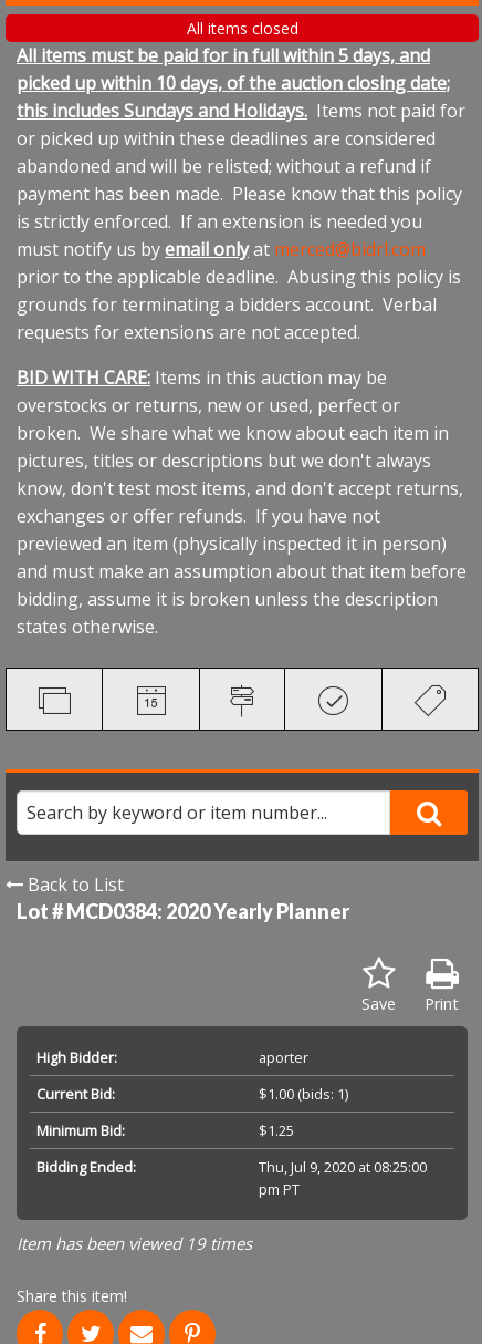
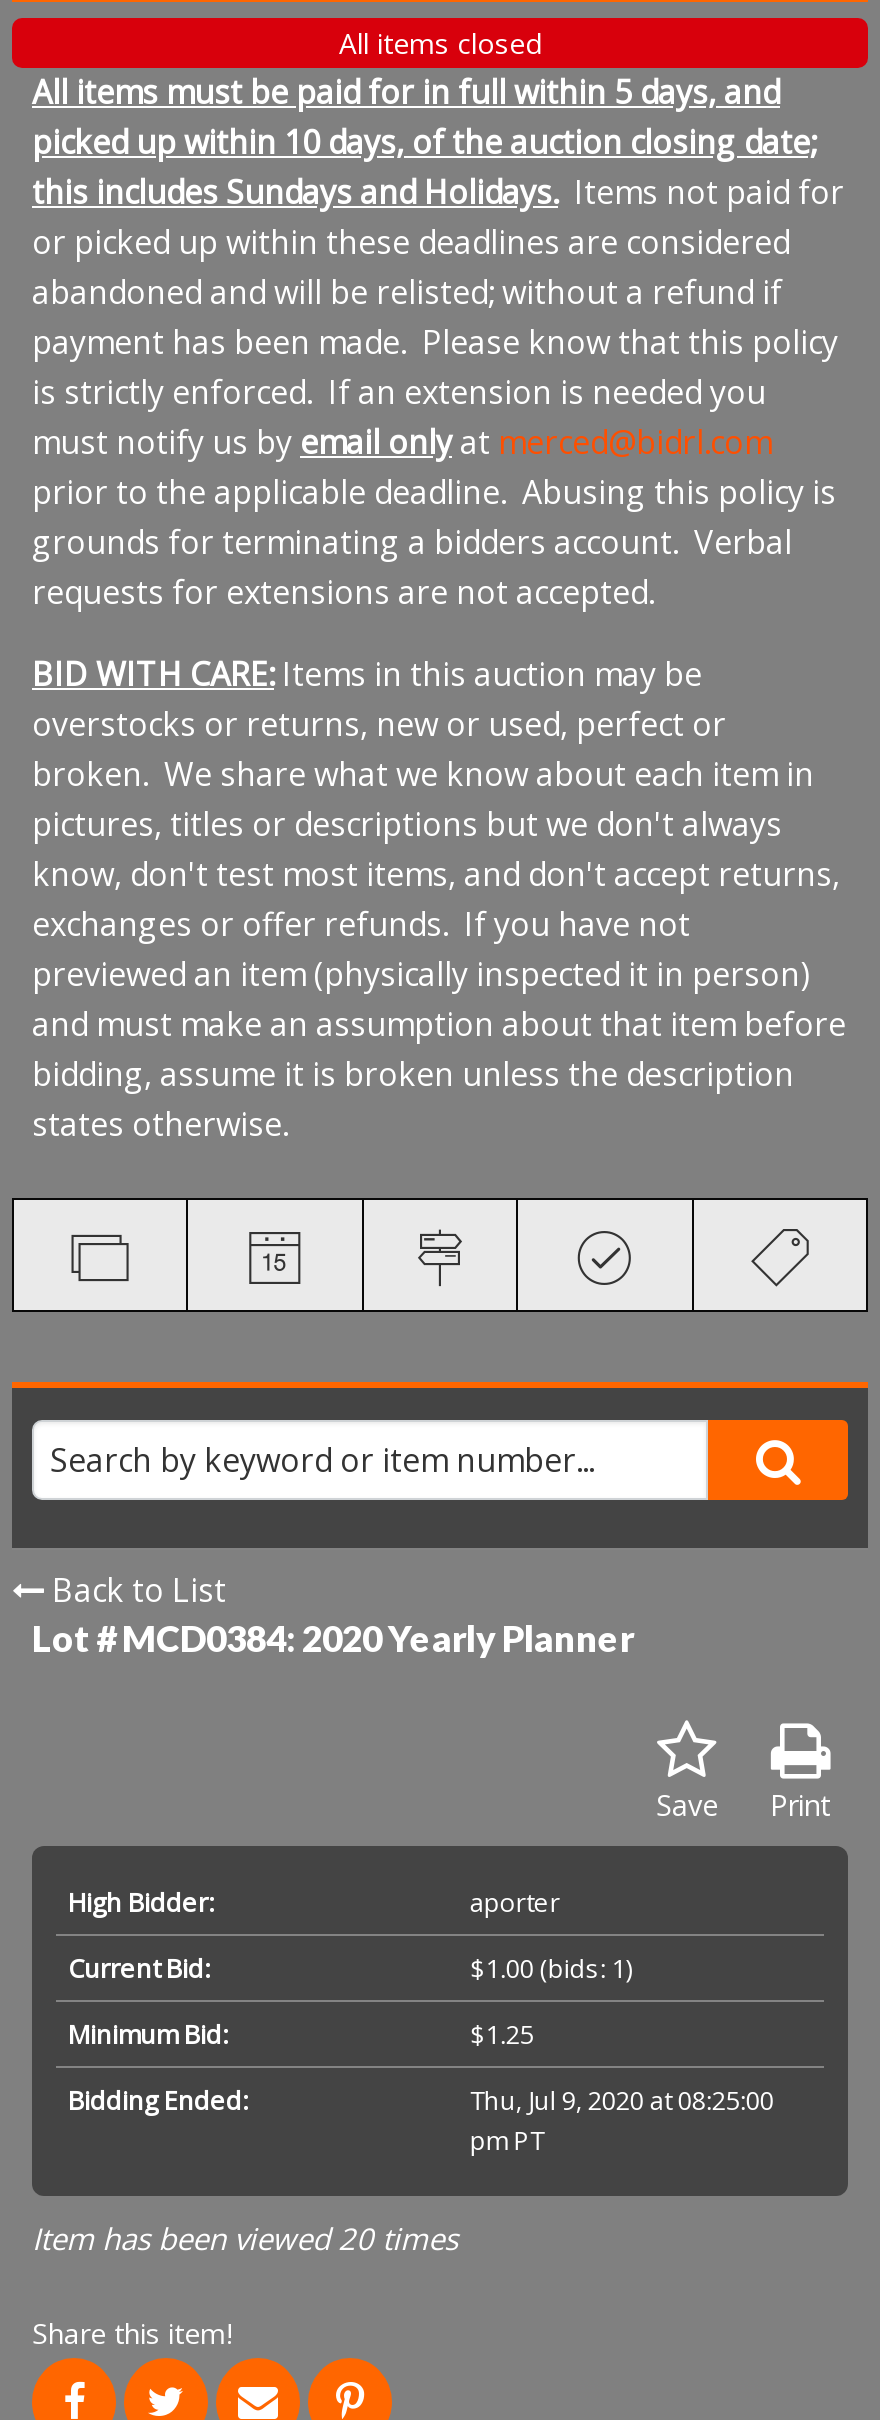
- Item has been viewed 19 times
+ Item has been viewed 20 times
